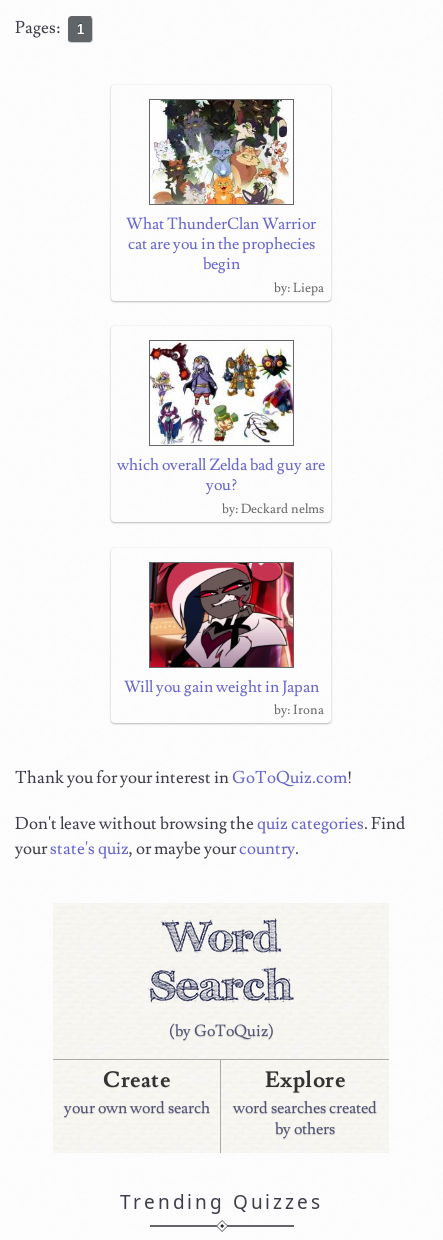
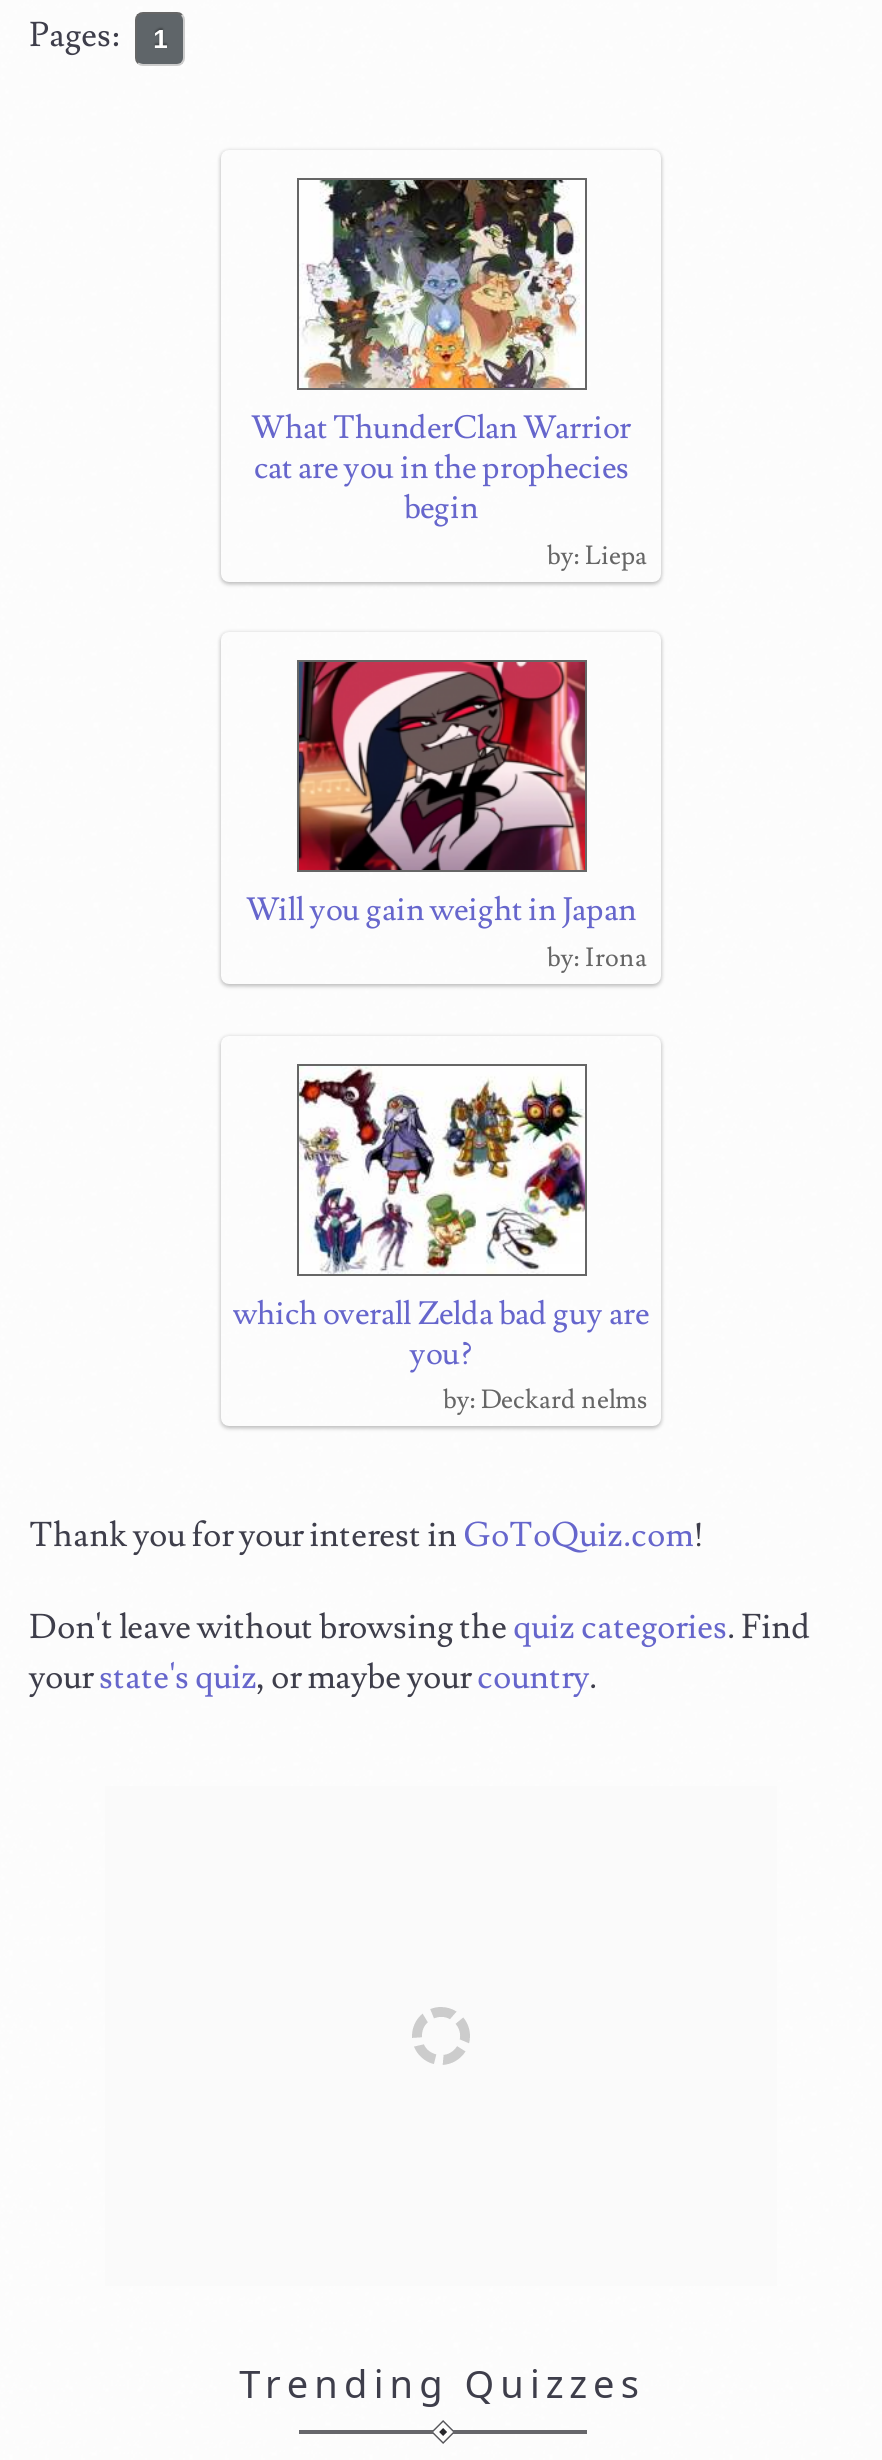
moved down: [image] | which overall Zelda bad guy are | you? | Deckard nelms

moved up: [image] | Will you gain weight in Japan | Irona

- [image]

- [image]
- (by GoToQuiz)
- Create
- your own word search

- Explore
- word searches created
- by others
